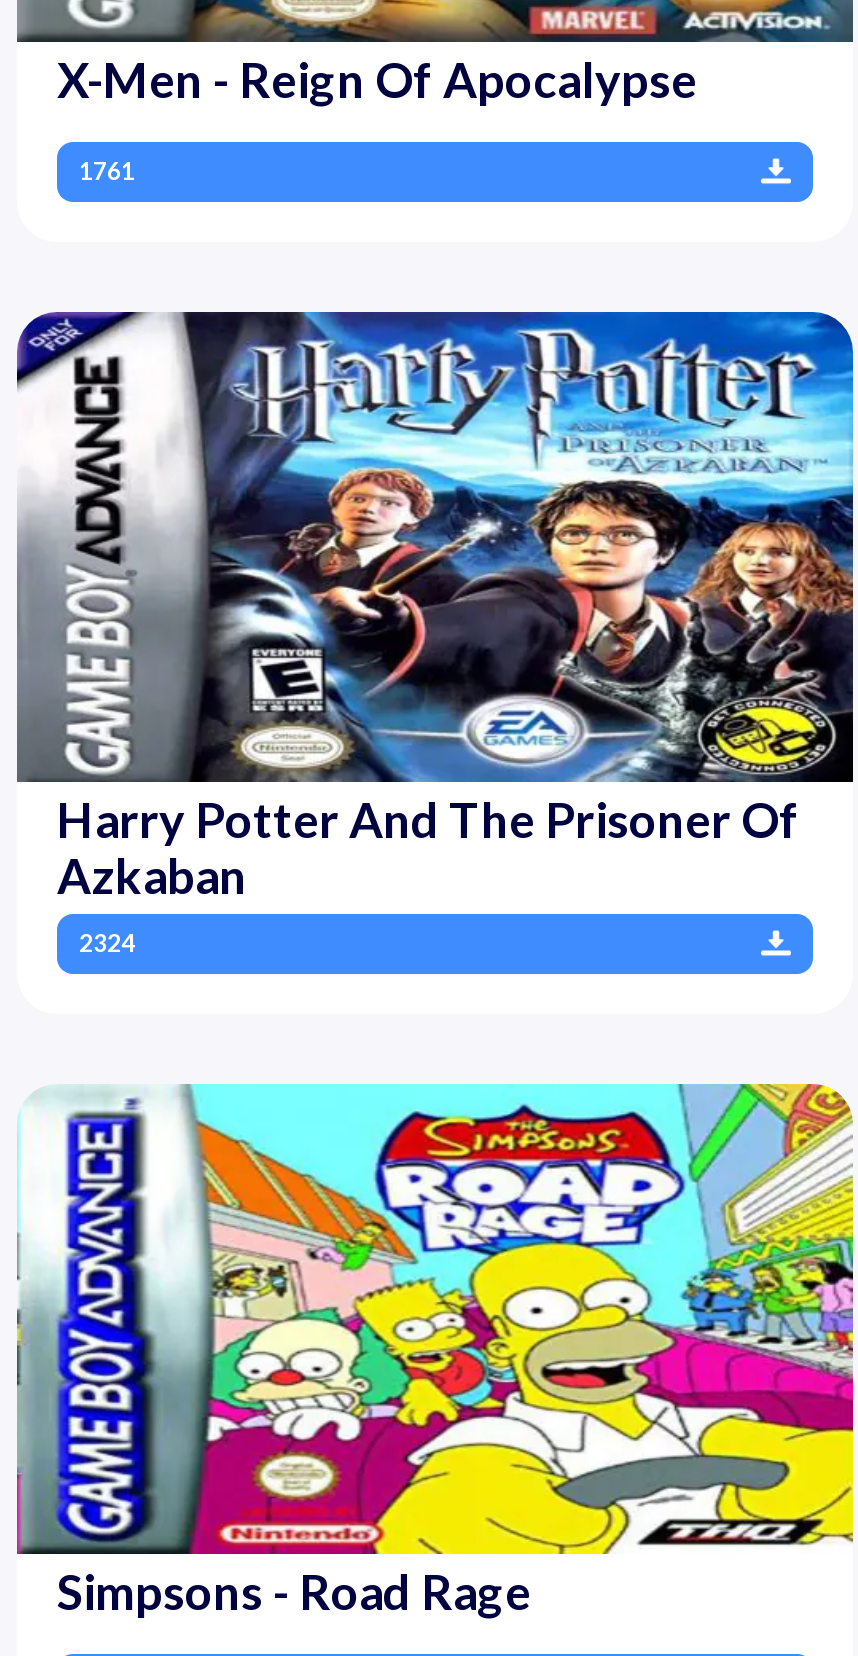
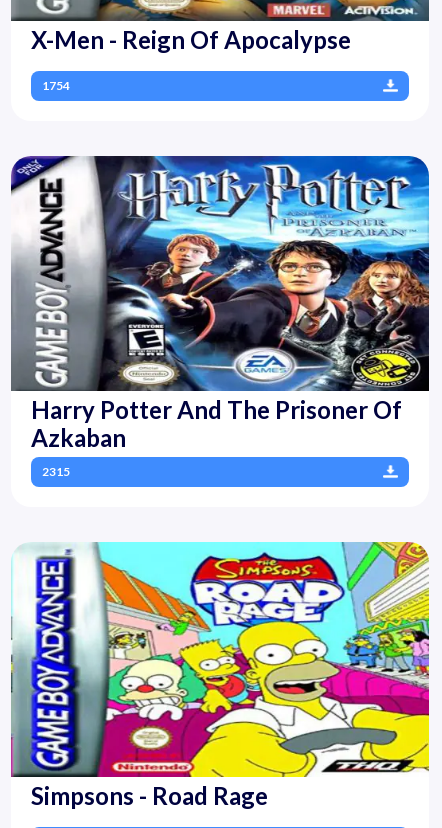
- 1761
+ 1754

- 2324
+ 2315
